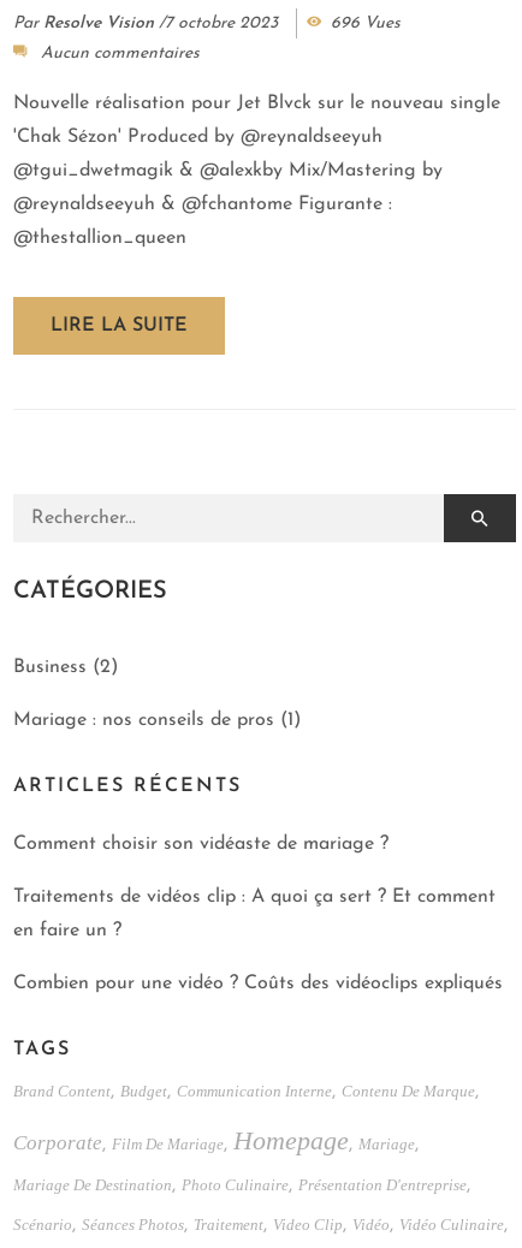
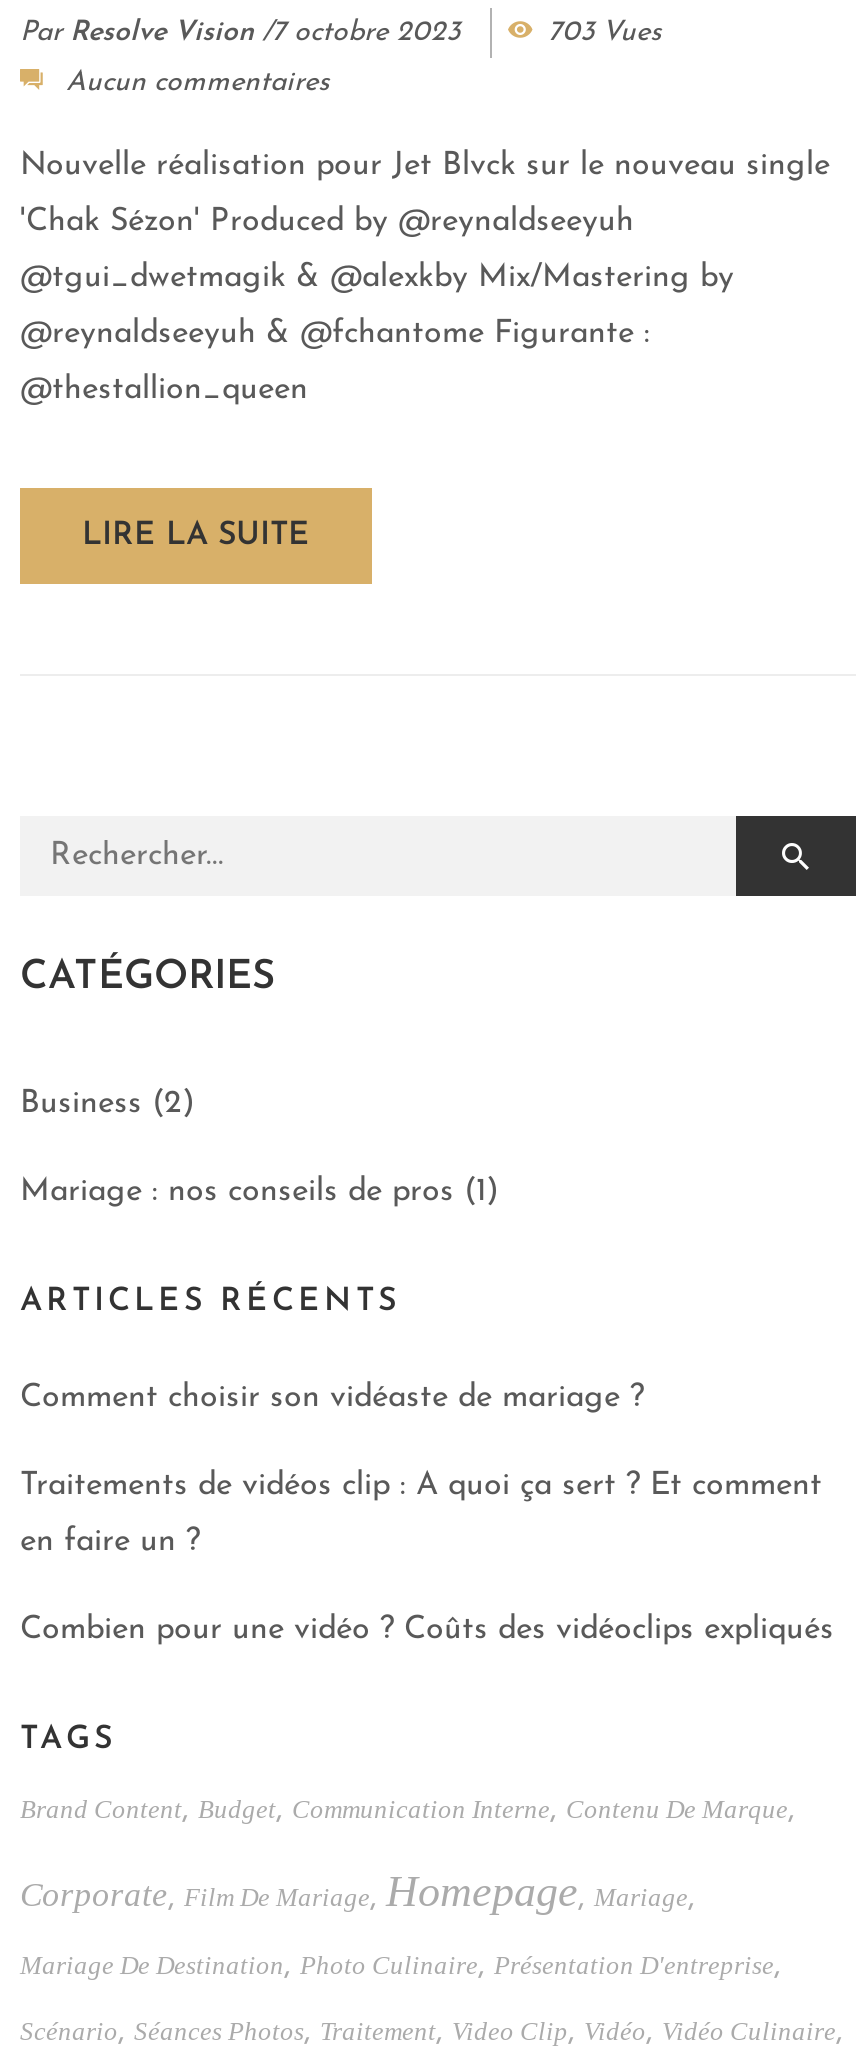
- 696 Vues
+ 703 Vues
